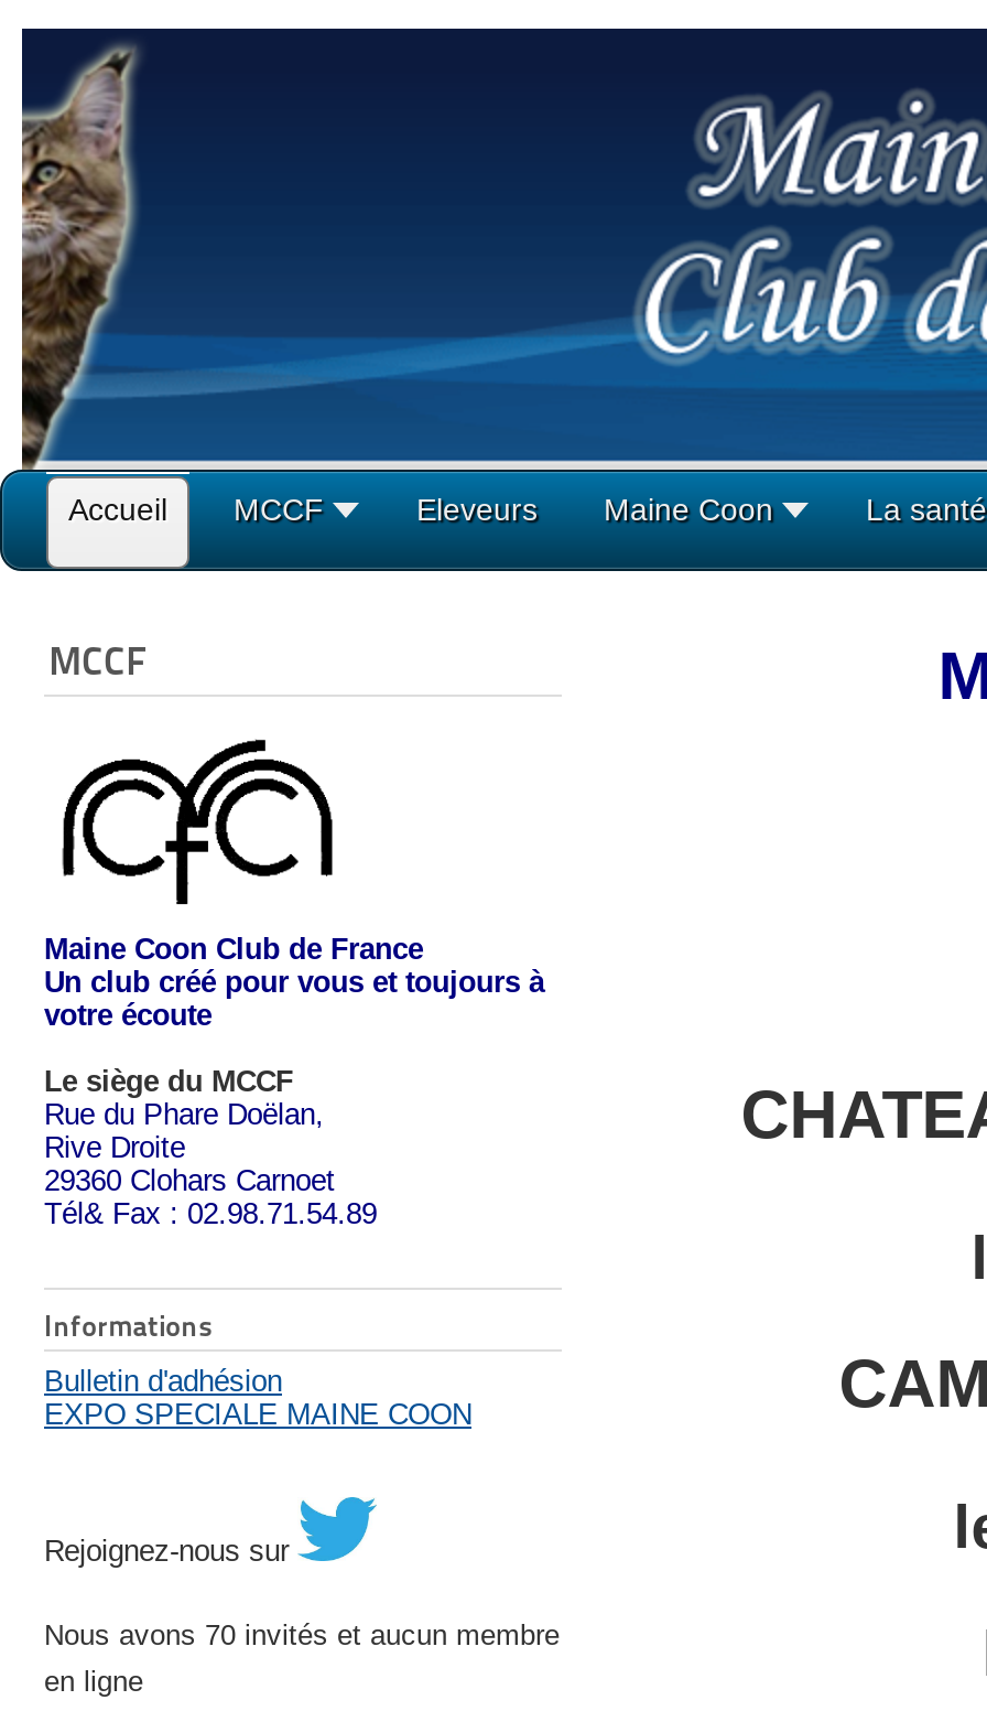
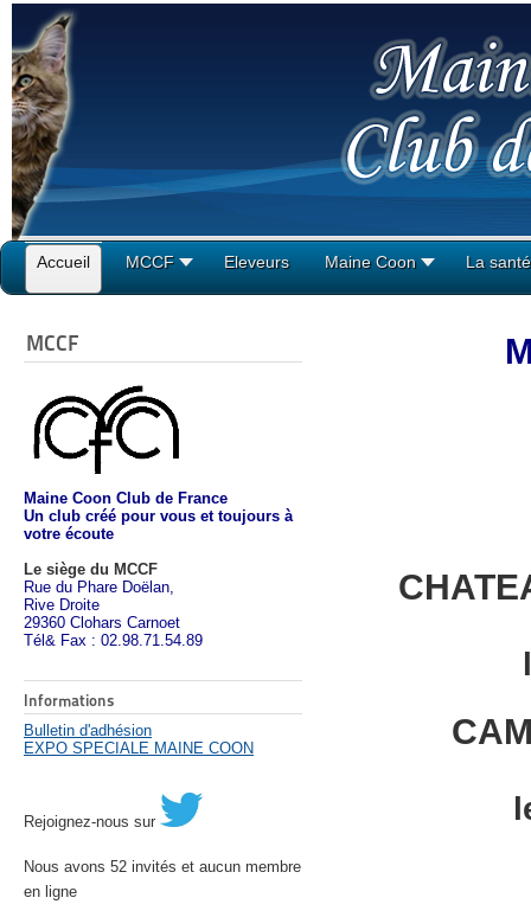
- Nous avons 70 invités et aucun membre
+ Nous avons 52 invités et aucun membre
